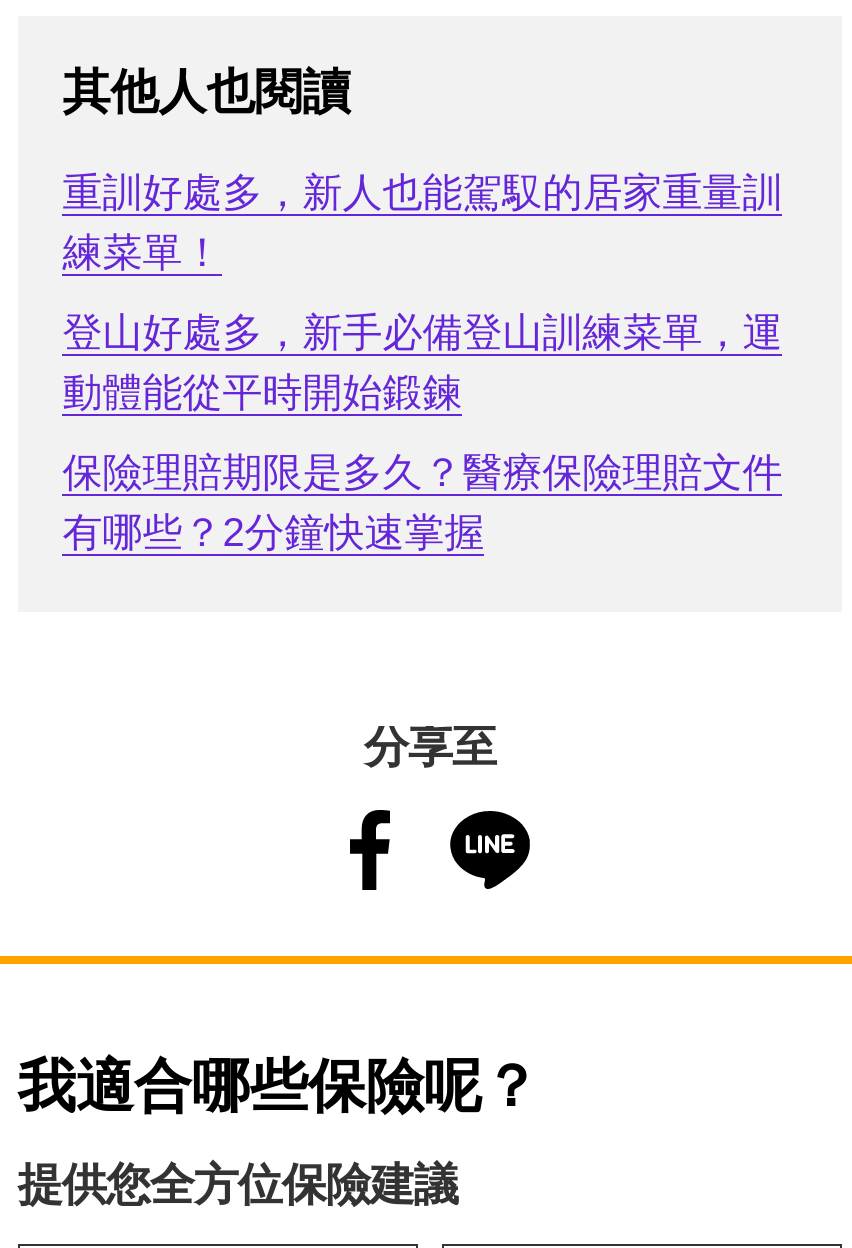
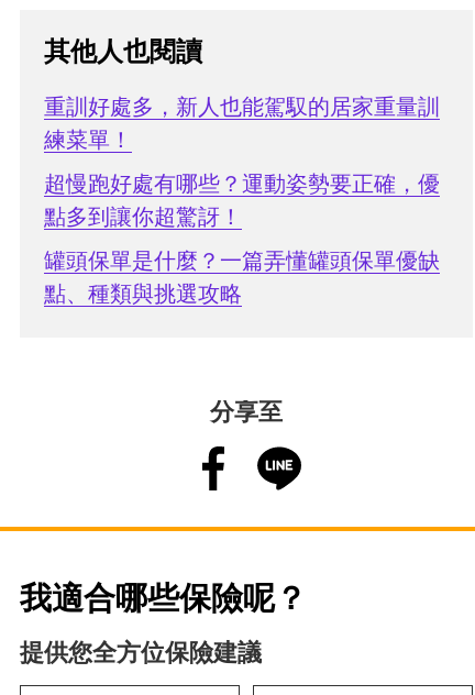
- 登山好處多，新手必備登山訓練菜單，運
- 動體能從平時開始鍛鍊
+ 超慢跑好處有哪些？運動姿勢要正確，優
+ 點多到讓你超驚訝！

- 保險理賠期限是多久？醫療保險理賠文件
- 有哪些？2分鐘快速掌握
+ 罐頭保單是什麼？一篇弄懂罐頭保單優缺
+ 點、種類與挑選攻略
